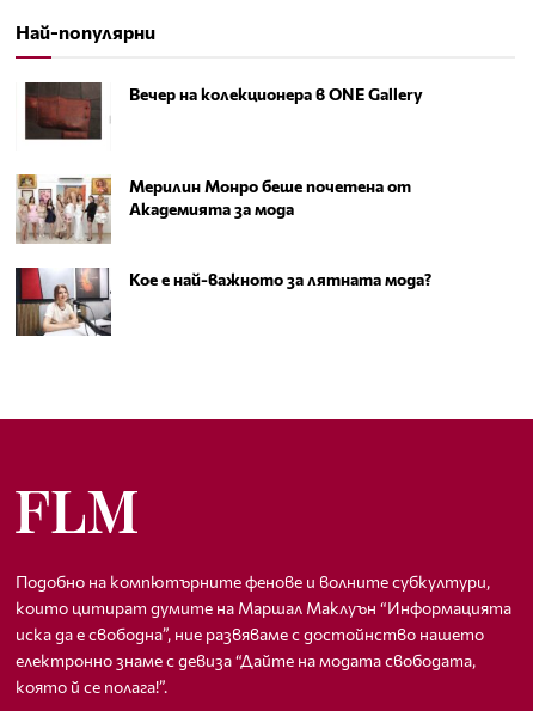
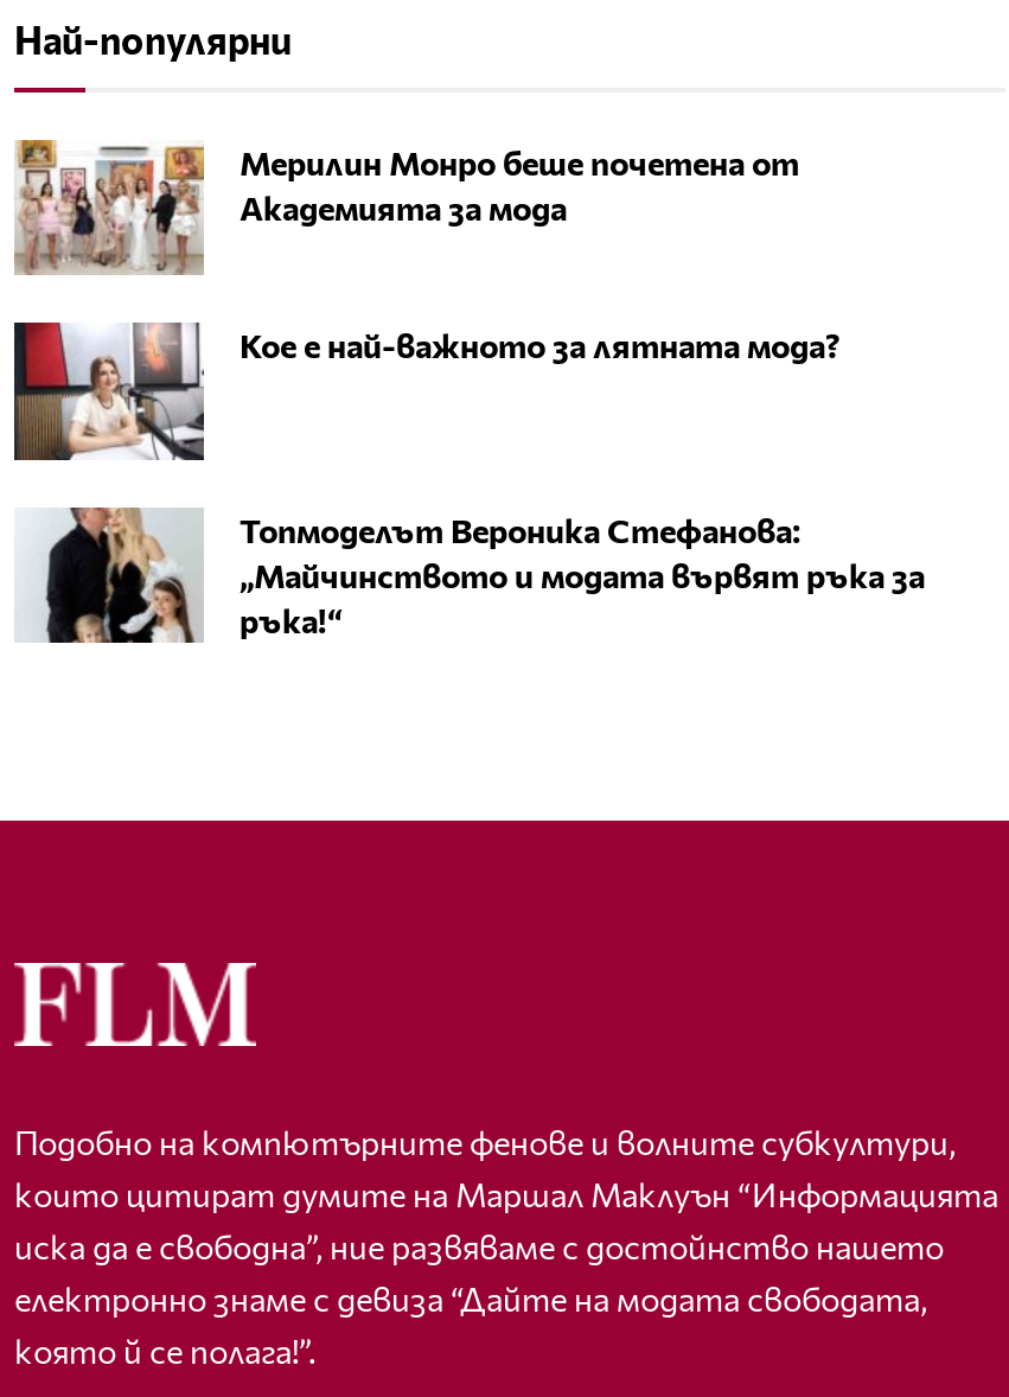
- [image]
- Вечер на колекционера в ONE Gallery

moved up: [image] | Мерилин Монро беше почетена от | Академията за мода | Кое е най-важното за лятната мода?

moved up: [image]

+ [image]
+ Топмоделът Вероника Стефанова:
+ „Майчинството и модата вървят ръка за
+ ръка!“
